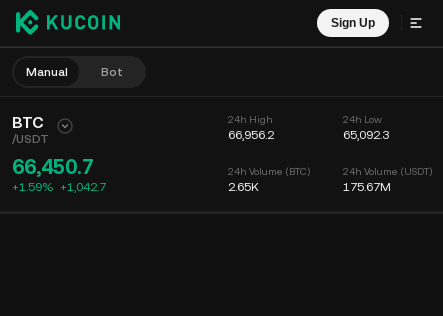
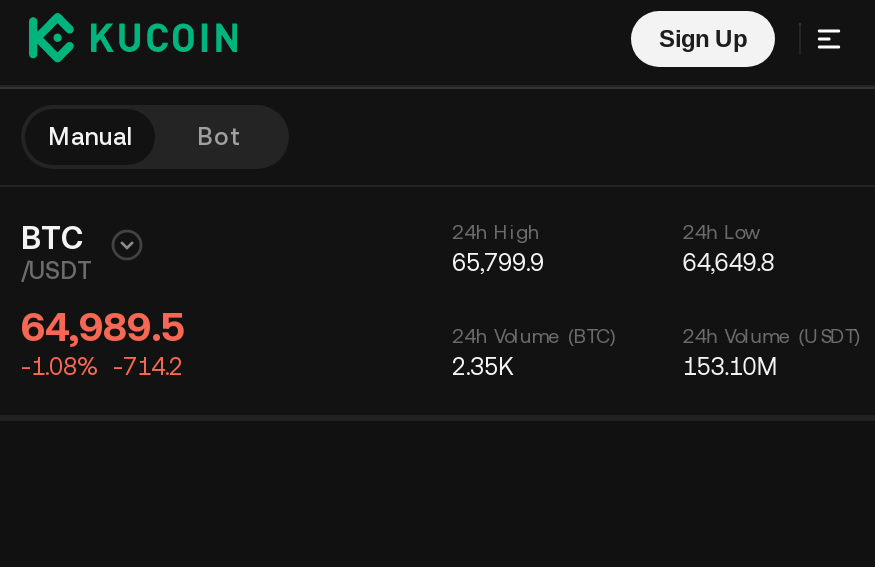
- 66,956.2
+ 65,799.9

- 65,092.3
+ 64,649.8

- 66,450.7
- +1.59% +1,042.7
+ 64,989.5
+ -1.08% -714.2

- 2.65K
+ 2.35K

- 175.67M
+ 153.10M
